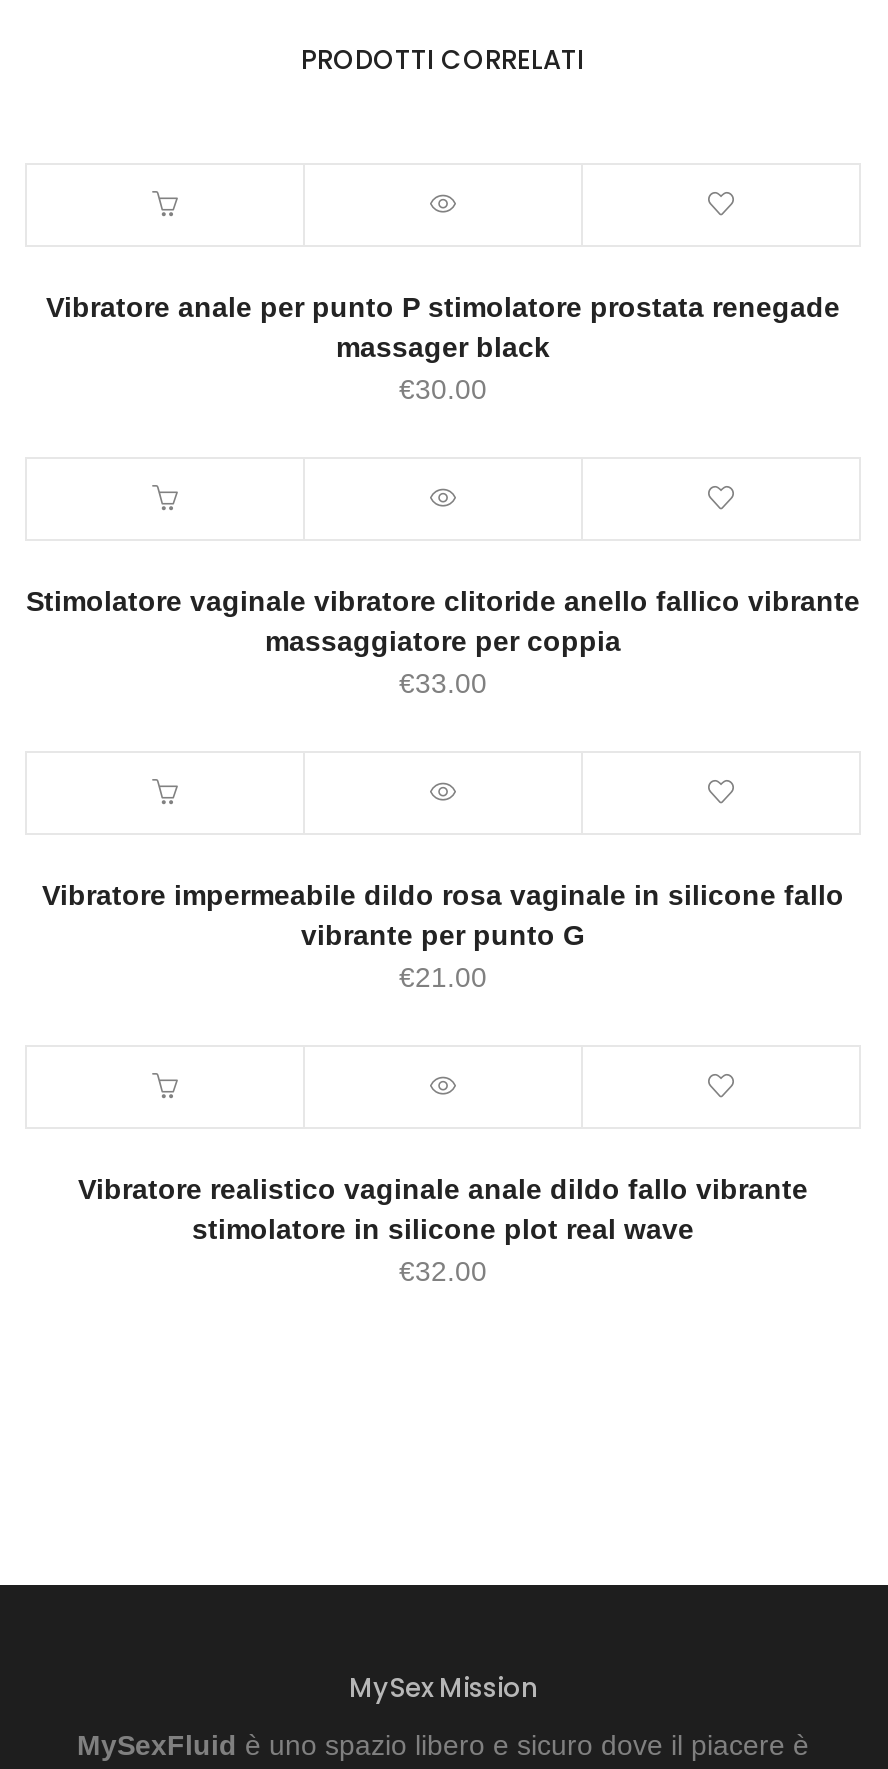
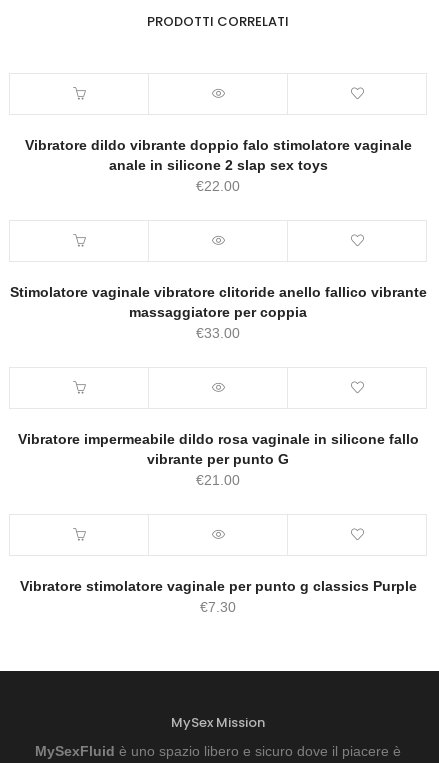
- Vibratore anale per punto P stimolatore prostata renegade
- massager black
- €30.00
+ Vibratore dildo vibrante doppio falo stimolatore vaginale
+ anale in silicone 2 slap sex toys
+ €22.00

- Vibratore realistico vaginale anale dildo fallo vibrante
- stimolatore in silicone plot real wave
- €32.00
+ Vibratore stimolatore vaginale per punto g classics Purple
+ €7.30
